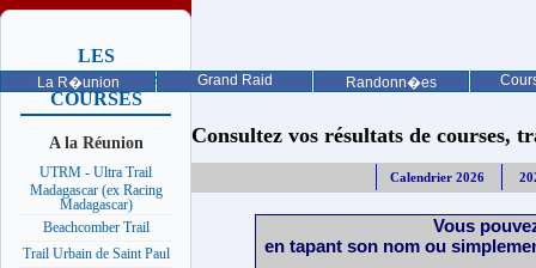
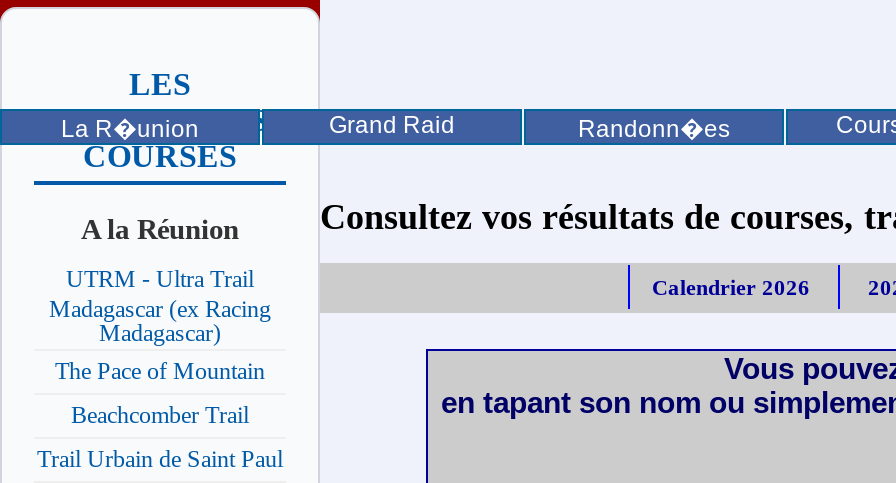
+ The Pace of Mountain
